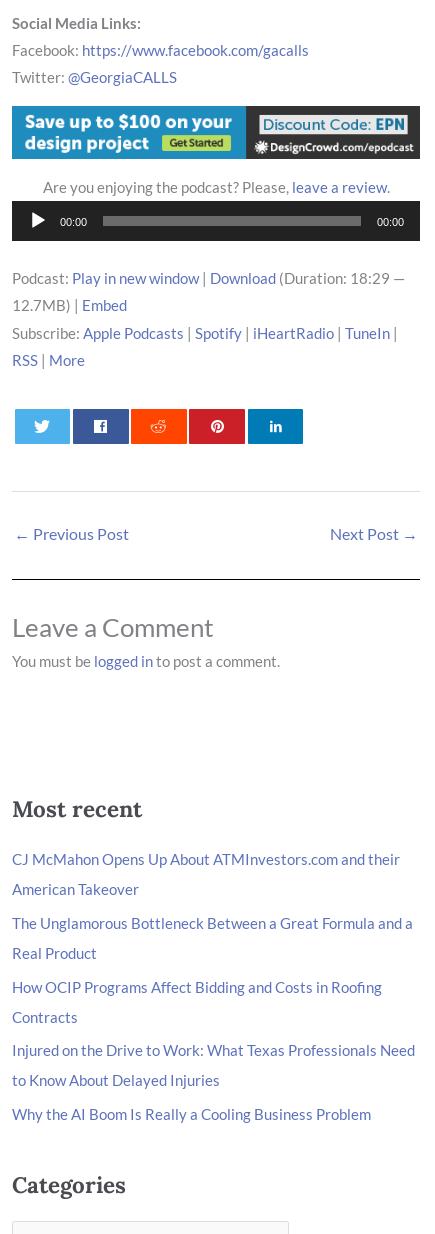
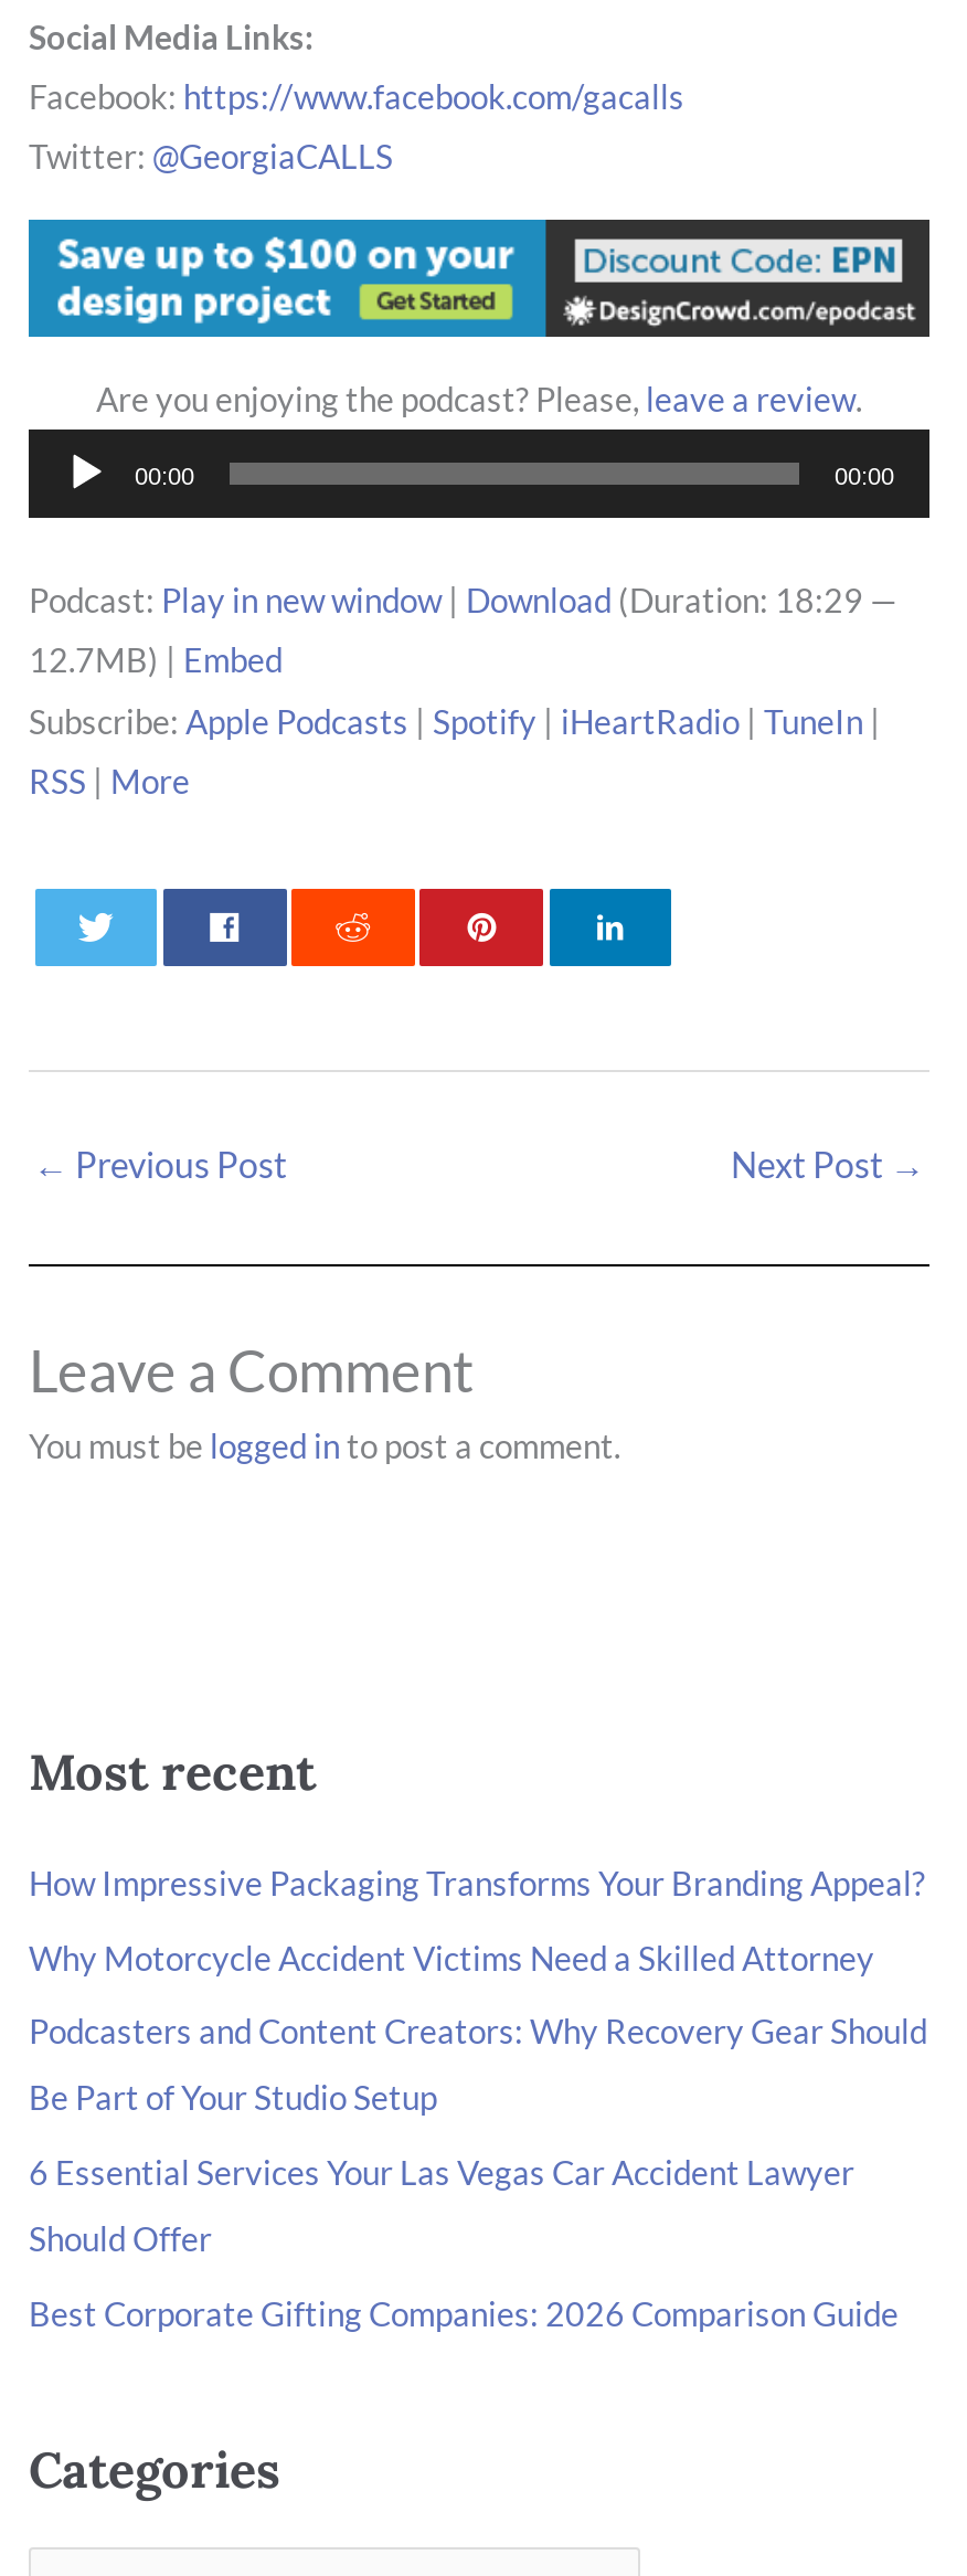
- CJ McMahon Opens Up About ATMInvestors.com and their
- American Takeover
- The Unglamorous Bottleneck Between a Great Formula and a
- Real Product
- How OCIP Programs Affect Bidding and Costs in Roofing
- Contracts
- Injured on the Drive to Work: What Texas Professionals Need
- to Know About Delayed Injuries
- Why the AI Boom Is Really a Cooling Business Problem
+ How Impressive Packaging Transforms Your Branding Appeal?
+ Why Motorcycle Accident Victims Need a Skilled Attorney
+ Podcasters and Content Creators: Why Recovery Gear Should
+ Be Part of Your Studio Setup
+ 6 Essential Services Your Las Vegas Car Accident Lawyer
+ Should Offer
+ Best Corporate Gifting Companies: 2026 Comparison Guide
